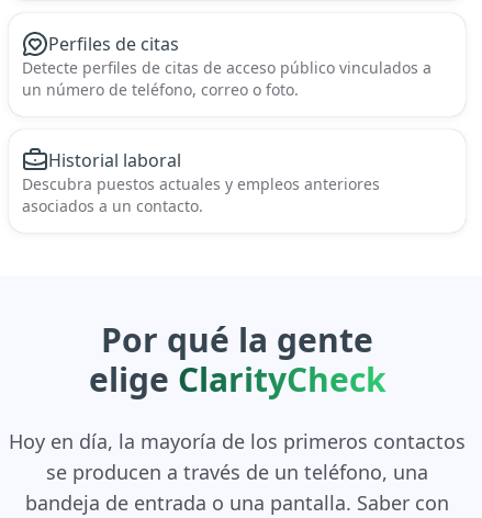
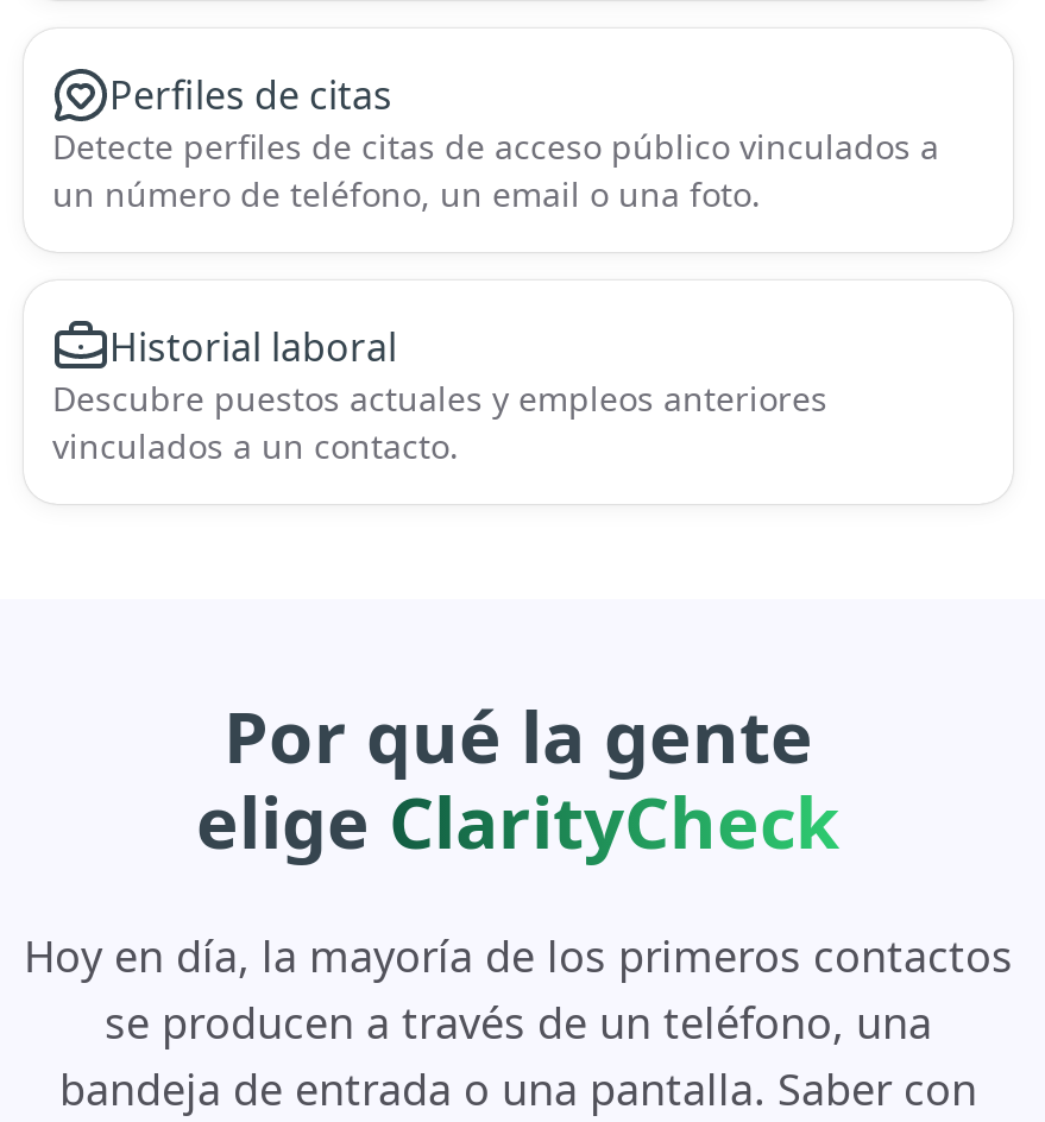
- un número de teléfono, correo o foto.
+ un número de teléfono, un email o una foto.

- Descubra puestos actuales y empleos anteriores
+ Descubre puestos actuales y empleos anteriores

- asociados a un contacto.
+ vinculados a un contacto.
